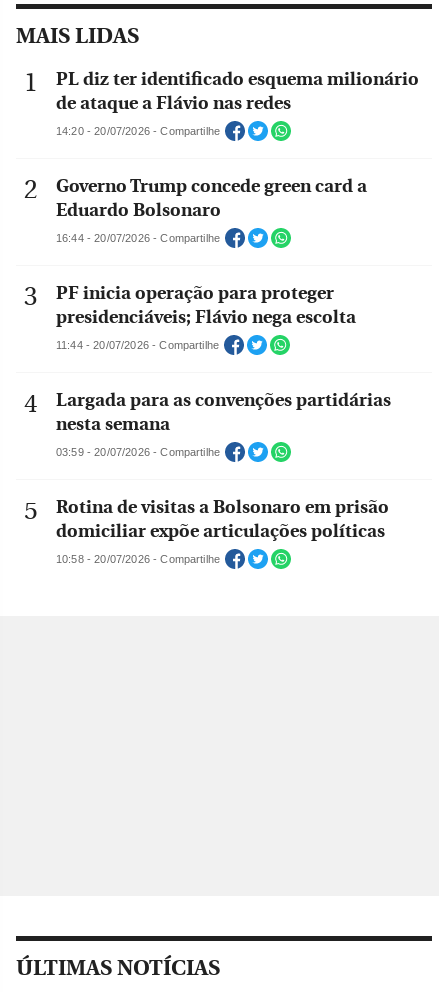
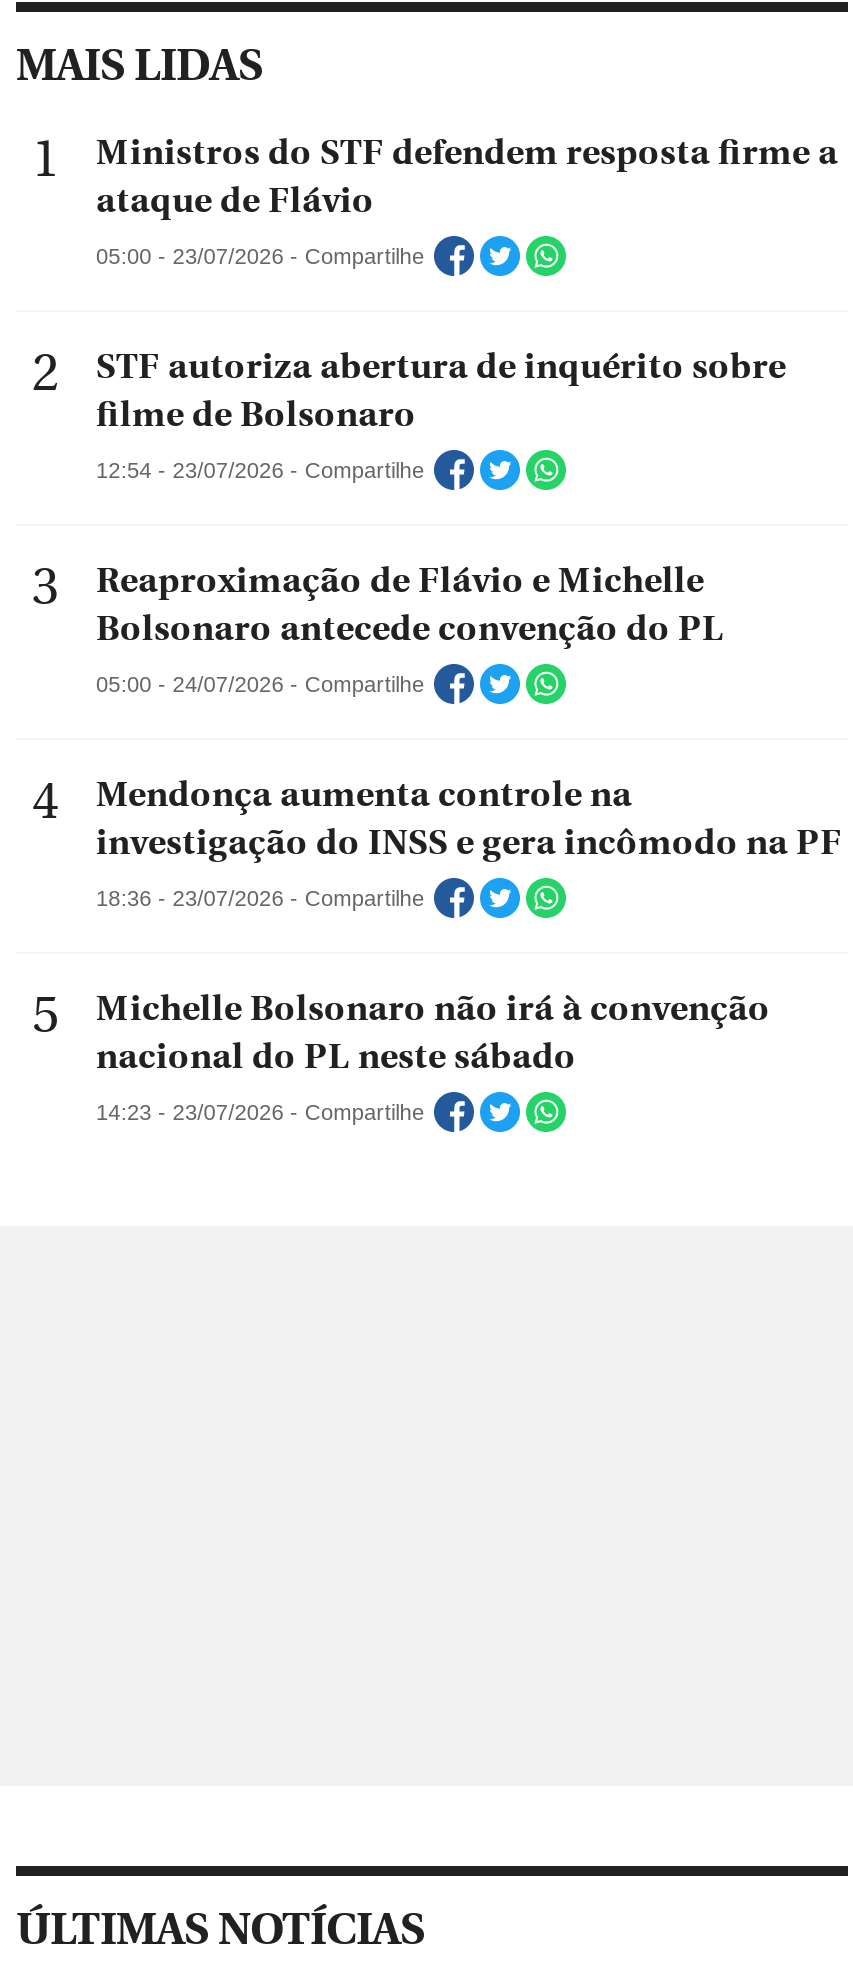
- PL diz ter identificado esquema milionário
- de ataque a Flávio nas redes
+ Ministros do STF defendem resposta firme a
+ ataque de Flávio

- 14:20 - 20/07/2026 - Compartilhe
+ 05:00 - 23/07/2026 - Compartilhe

- Governo Trump concede green card a
- Eduardo Bolsonaro
+ STF autoriza abertura de inquérito sobre
+ filme de Bolsonaro

- 16:44 - 20/07/2026 - Compartilhe
+ 12:54 - 23/07/2026 - Compartilhe

- PF inicia operação para proteger
- presidenciáveis; Flávio nega escolta
+ Reaproximação de Flávio e Michelle
+ Bolsonaro antecede convenção do PL

- 11:44 - 20/07/2026 - Compartilhe
+ 05:00 - 24/07/2026 - Compartilhe

- Largada para as convenções partidárias
- nesta semana
+ Mendonça aumenta controle na
+ investigação do INSS e gera incômodo na PF

- 03:59 - 20/07/2026 - Compartilhe
+ 18:36 - 23/07/2026 - Compartilhe

- Rotina de visitas a Bolsonaro em prisão
- domiciliar expõe articulações políticas
+ Michelle Bolsonaro não irá à convenção
+ nacional do PL neste sábado

- 10:58 - 20/07/2026 - Compartilhe
+ 14:23 - 23/07/2026 - Compartilhe
